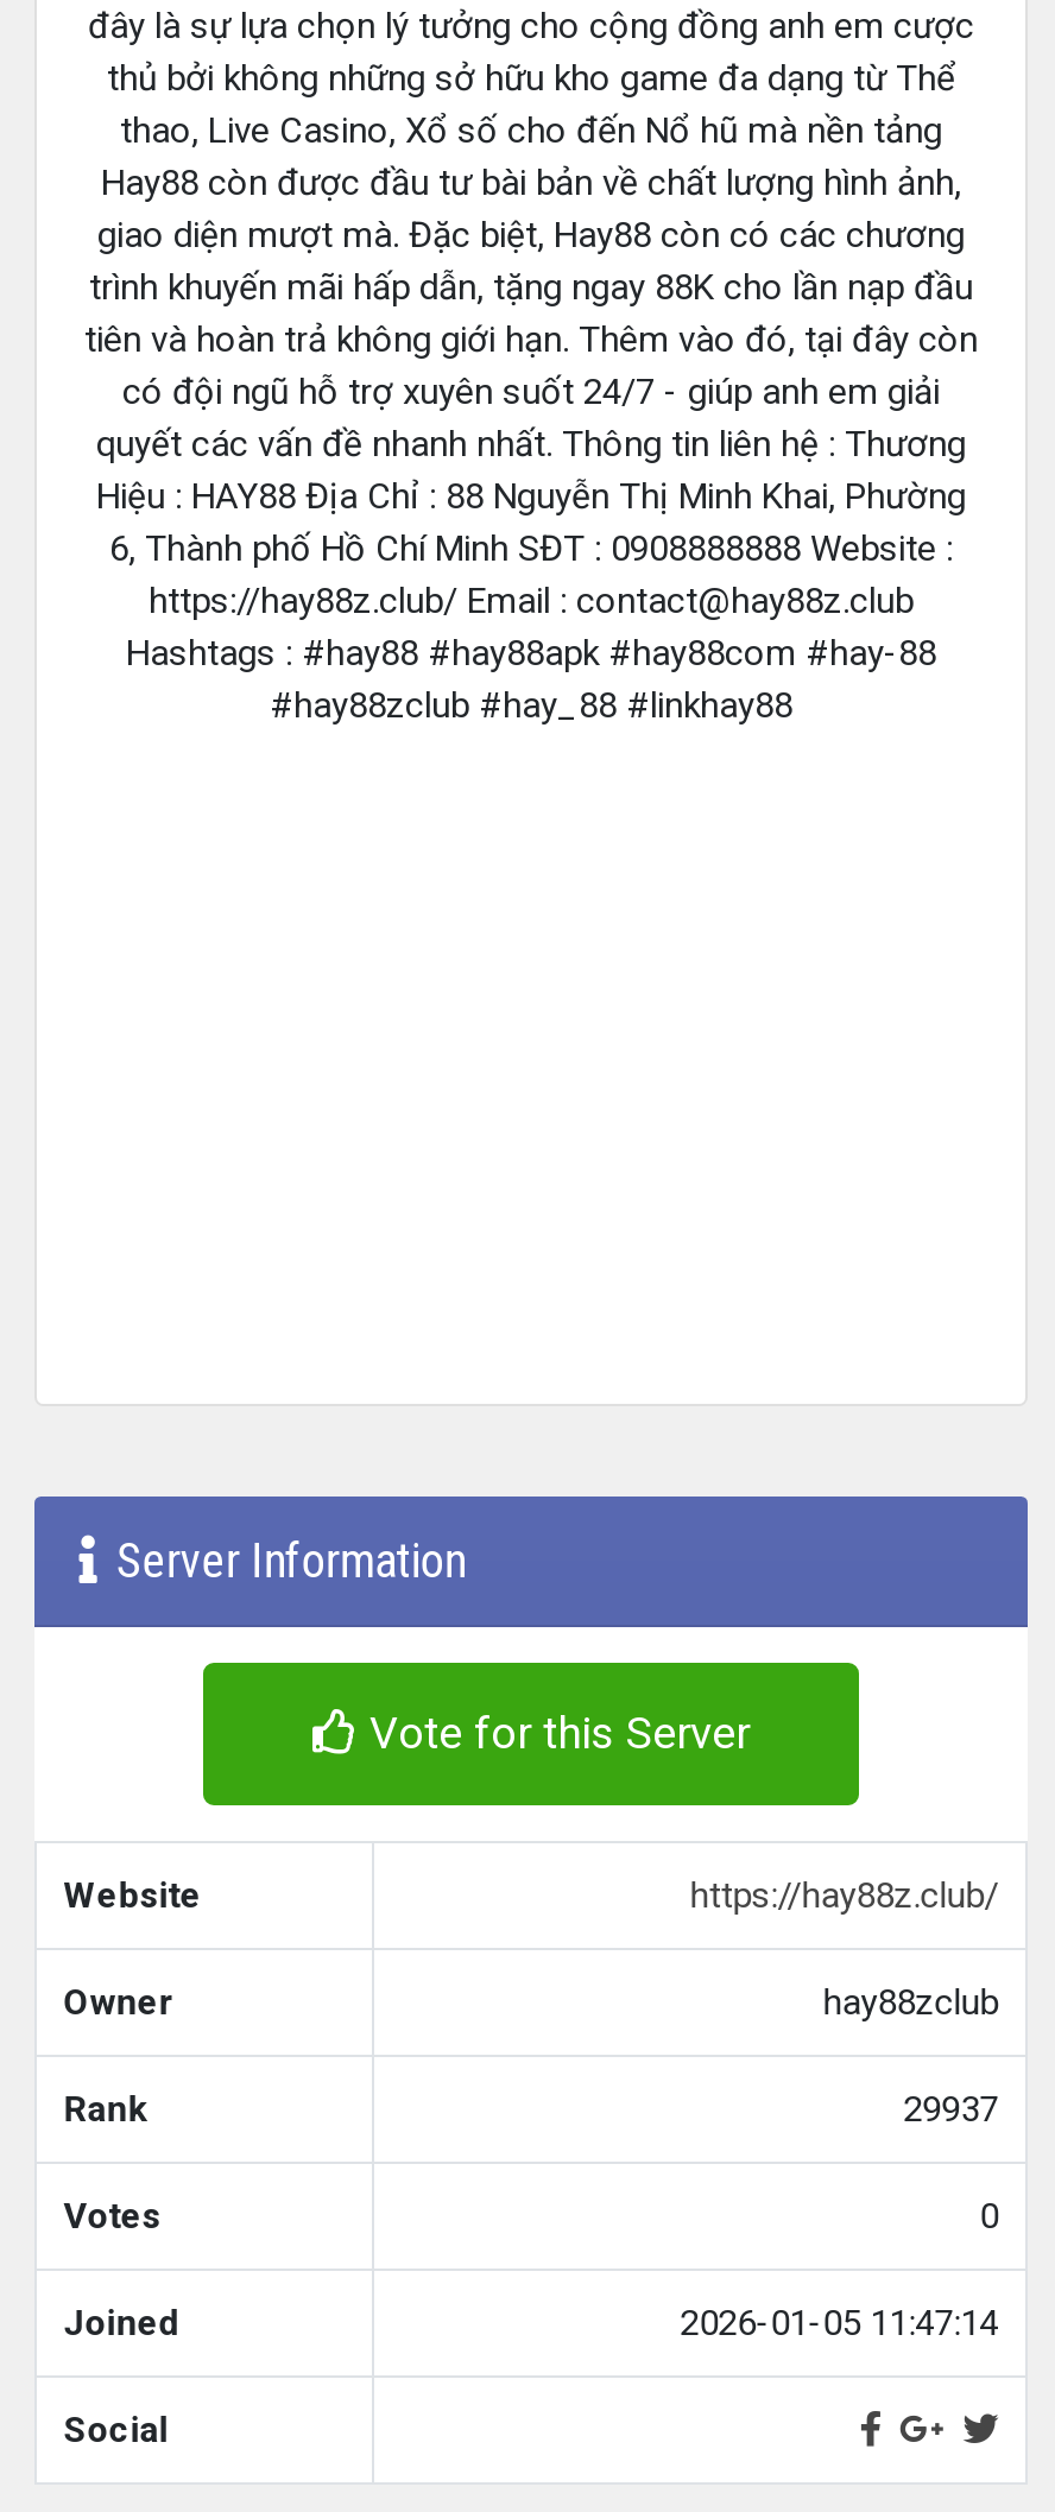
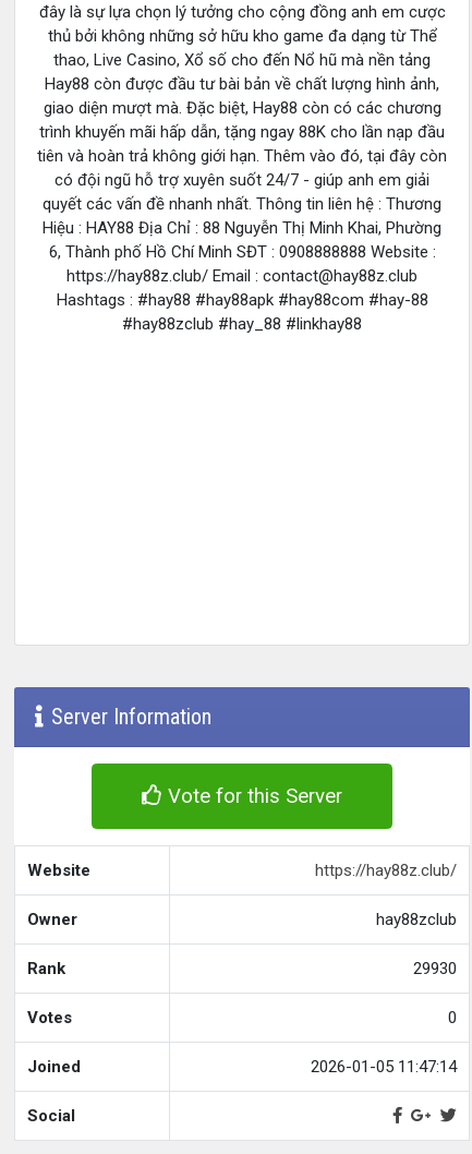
- 29937
+ 29930
